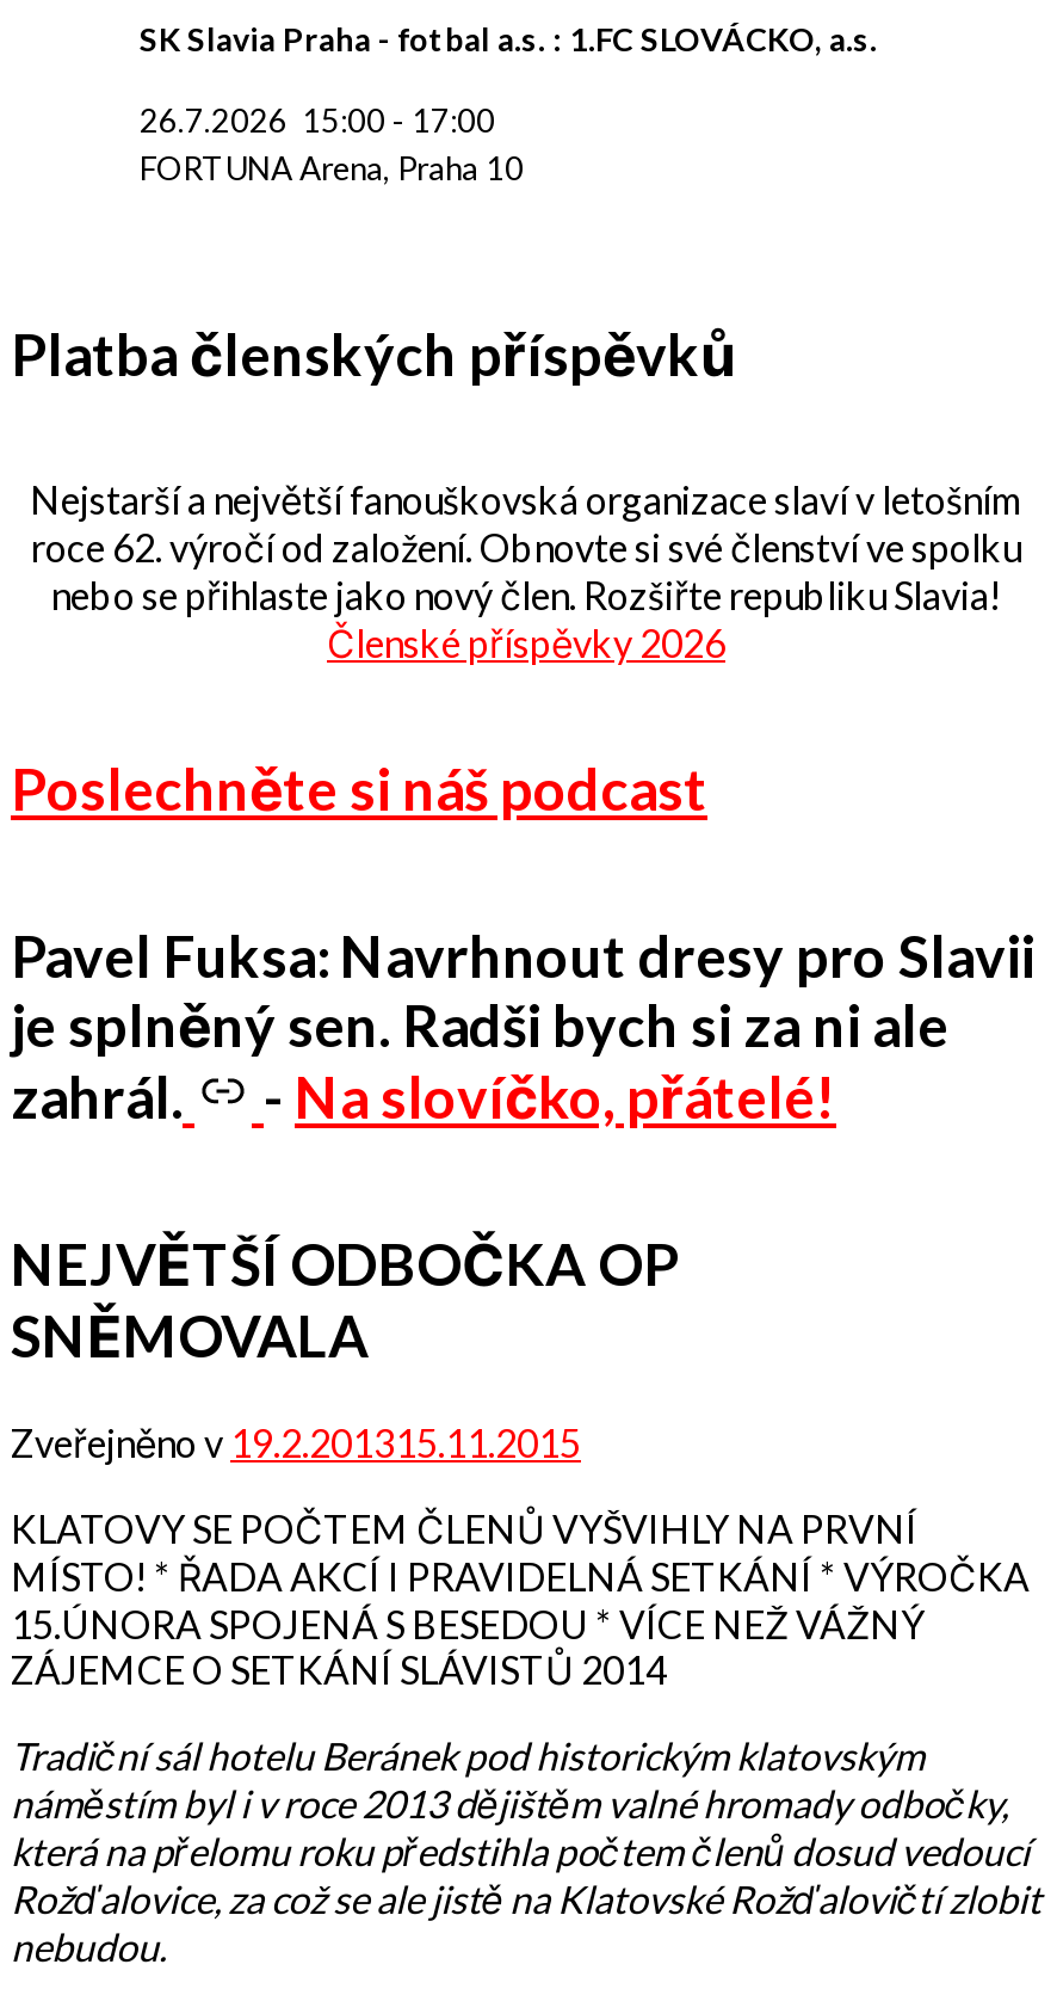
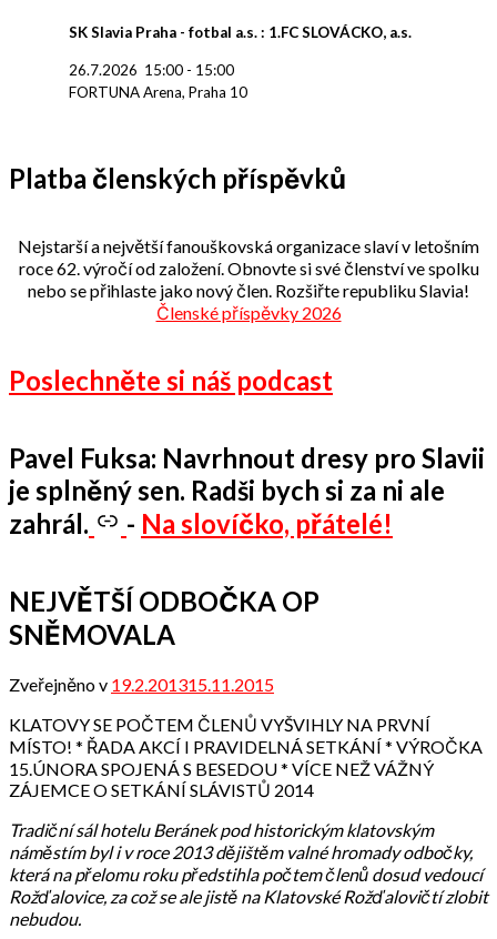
- 26.7.2026 15:00 - 17:00
+ 26.7.2026 15:00 - 15:00
